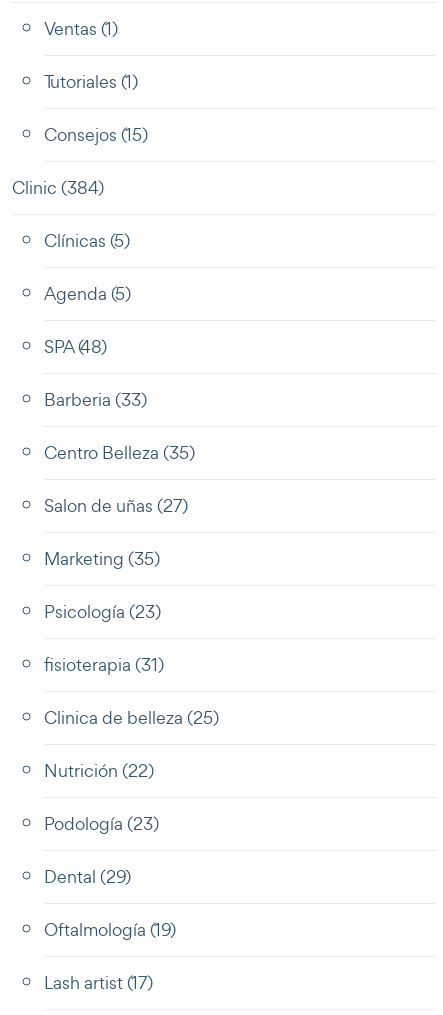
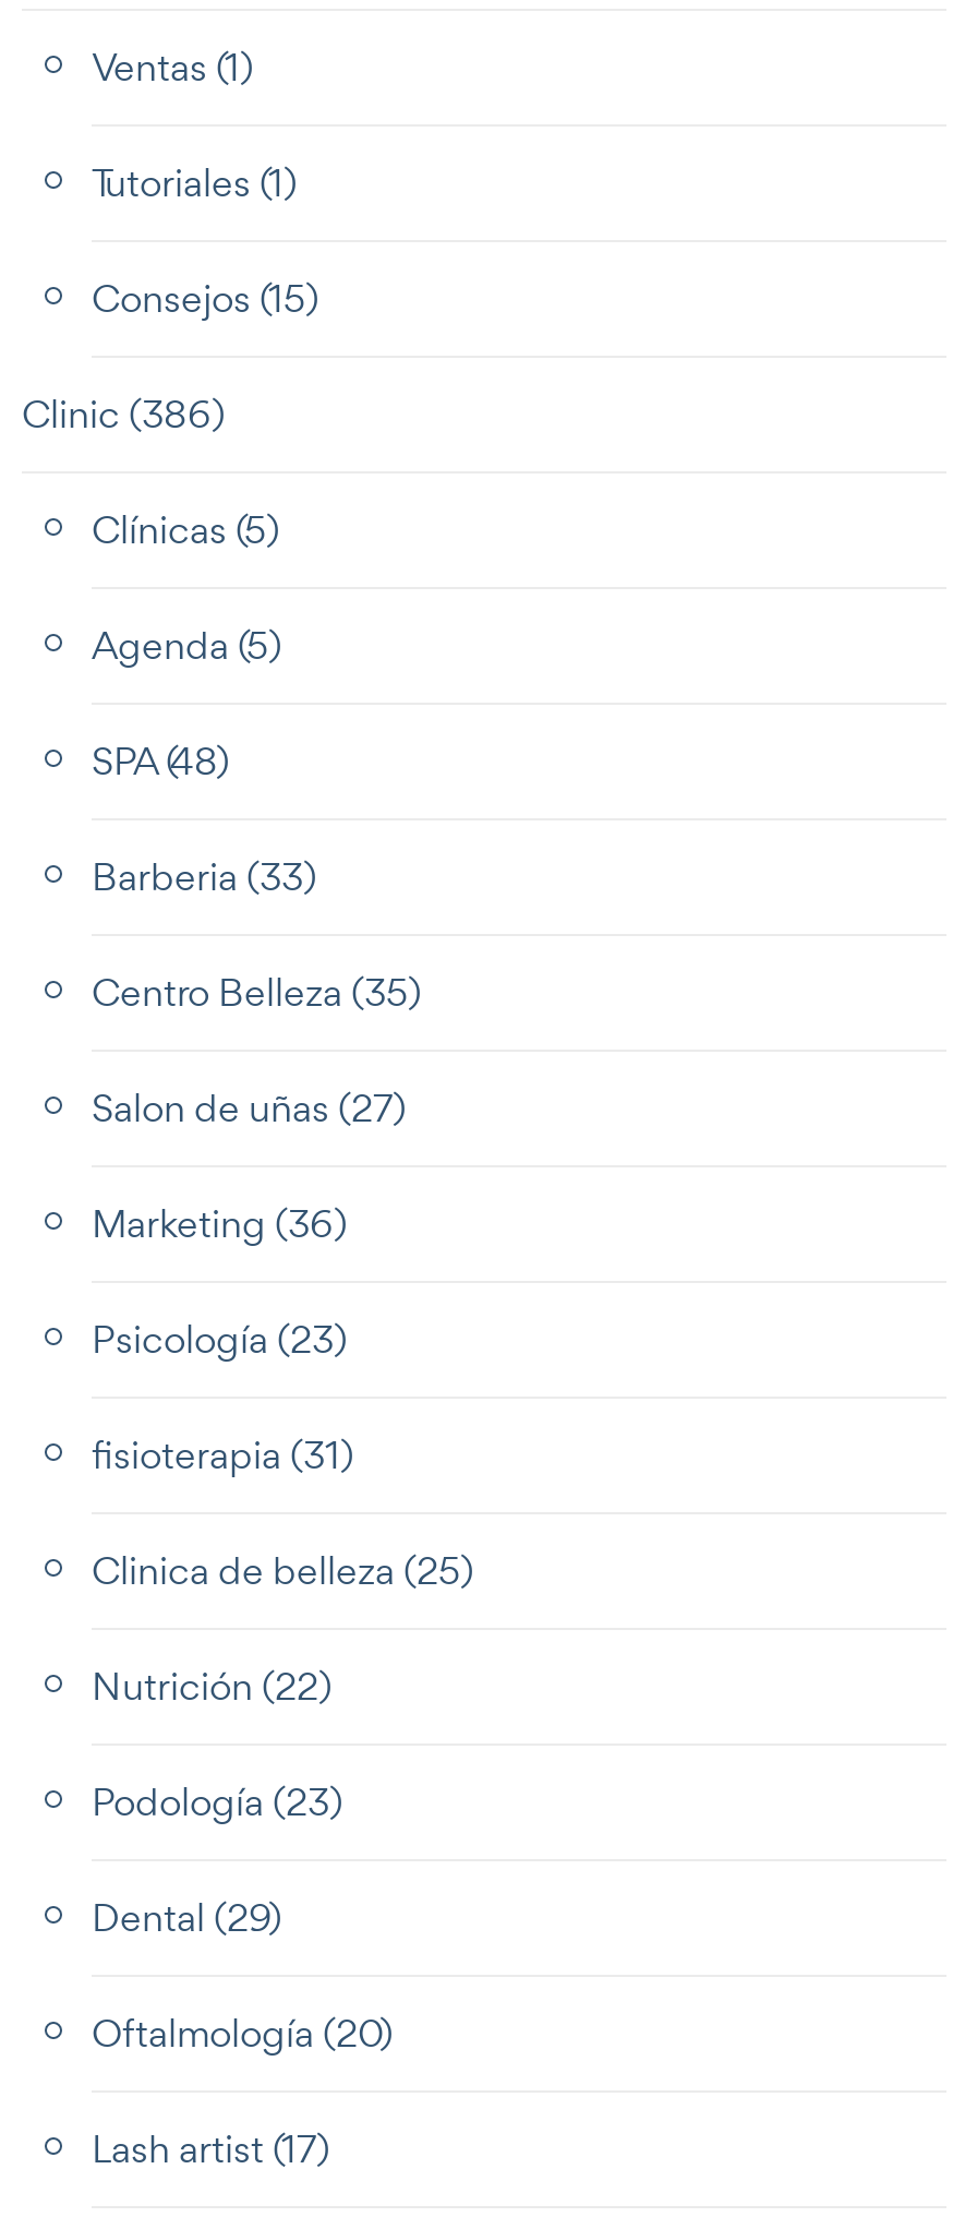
- Clinic (384)
+ Clinic (386)

- Marketing (35)
+ Marketing (36)

- Oftalmología (19)
+ Oftalmología (20)
